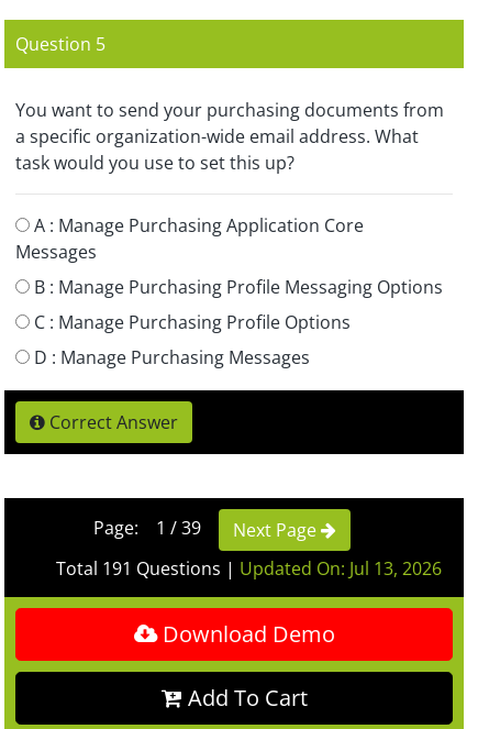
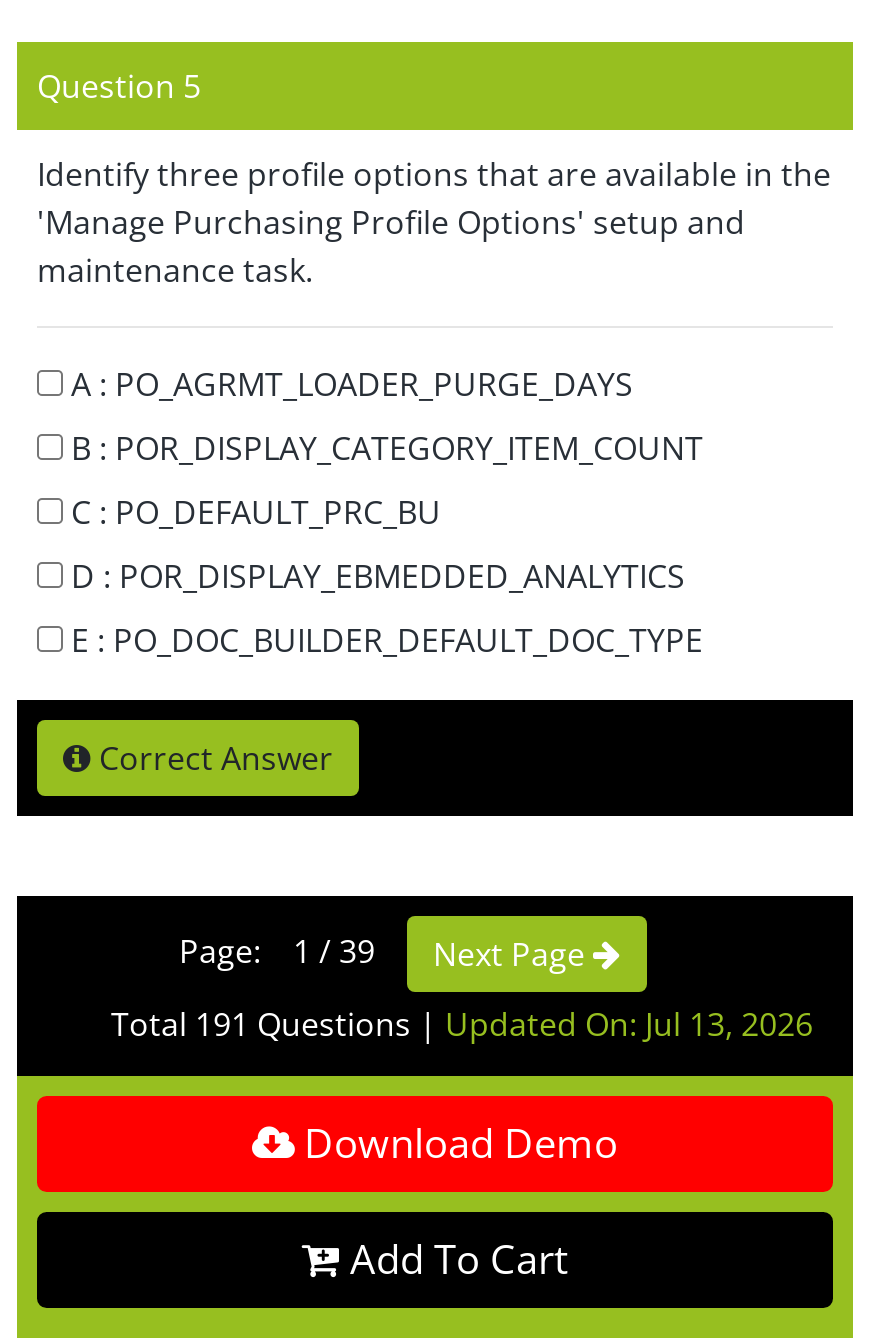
- You want to send your purchasing documents from
- a specific organization-wide email address. What
- task would you use to set this up?
- A : Manage Purchasing Application Core
- Messages
- B : Manage Purchasing Profile Messaging Options
- C : Manage Purchasing Profile Options
- D : Manage Purchasing Messages
+ Identify three profile options that are available in the
+ 'Manage Purchasing Profile Options' setup and
+ maintenance task.
+ A : PO_AGRMT_LOADER_PURGE_DAYS
+ B : POR_DISPLAY_CATEGORY_ITEM_COUNT
+ C : PO_DEFAULT_PRC_BU
+ D : POR_DISPLAY_EBMEDDED_ANALYTICS
+ E : PO_DOC_BUILDER_DEFAULT_DOC_TYPE
